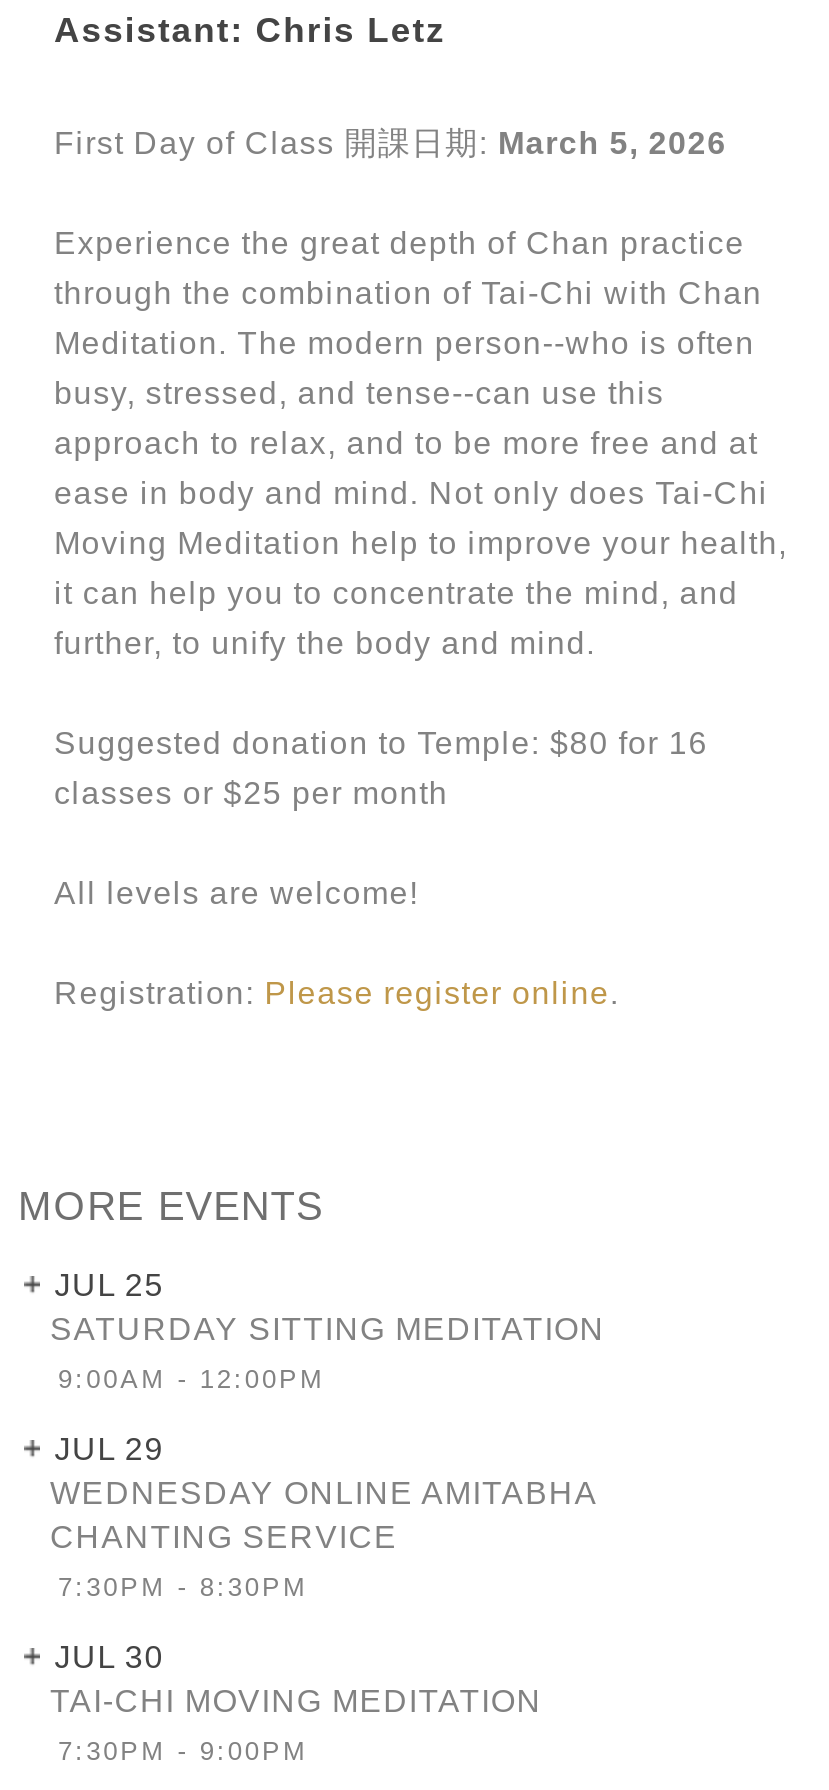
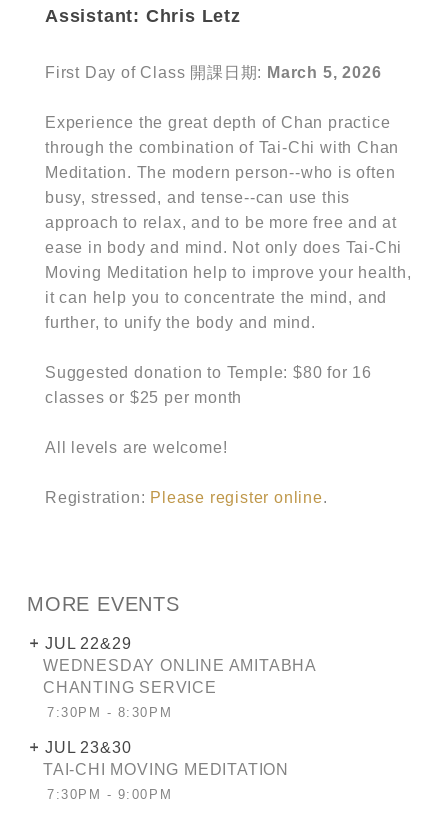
- JUL 25
- SATURDAY SITTING MEDITATION
- 9:00AM - 12:00PM
- JUL 29
+ JUL 22&29

- JUL 30
+ JUL 23&30
